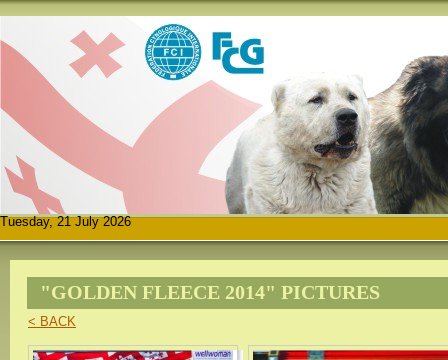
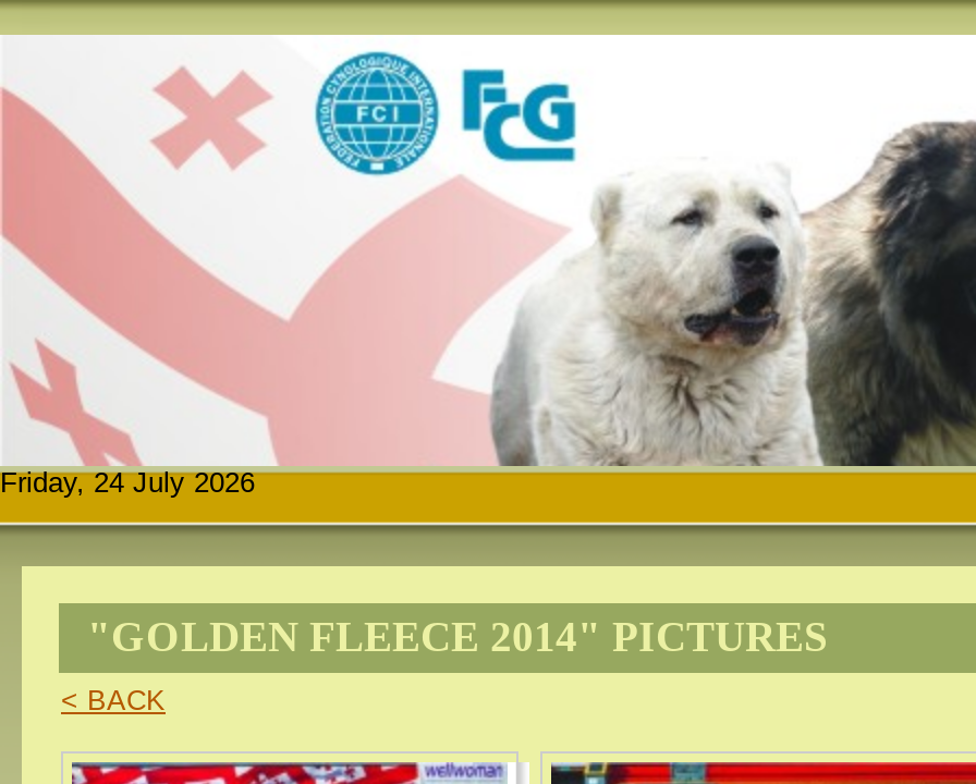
- Tuesday, 21 July 2026
+ Friday, 24 July 2026
